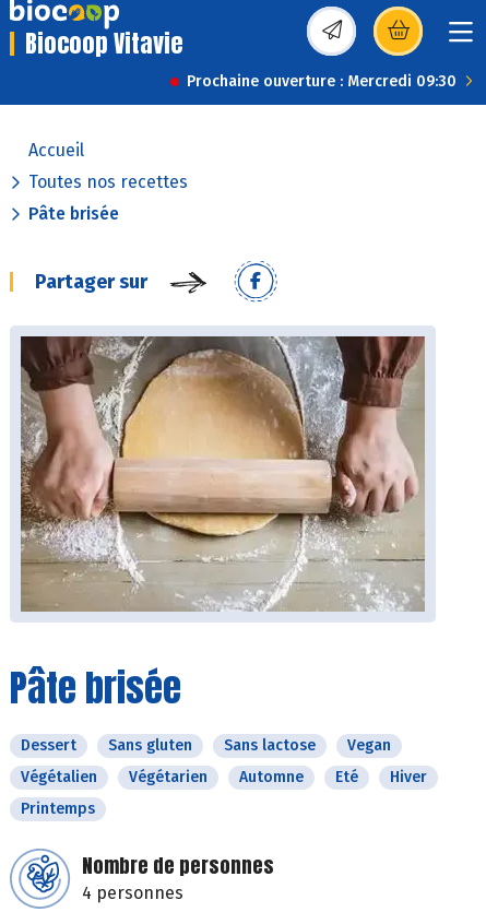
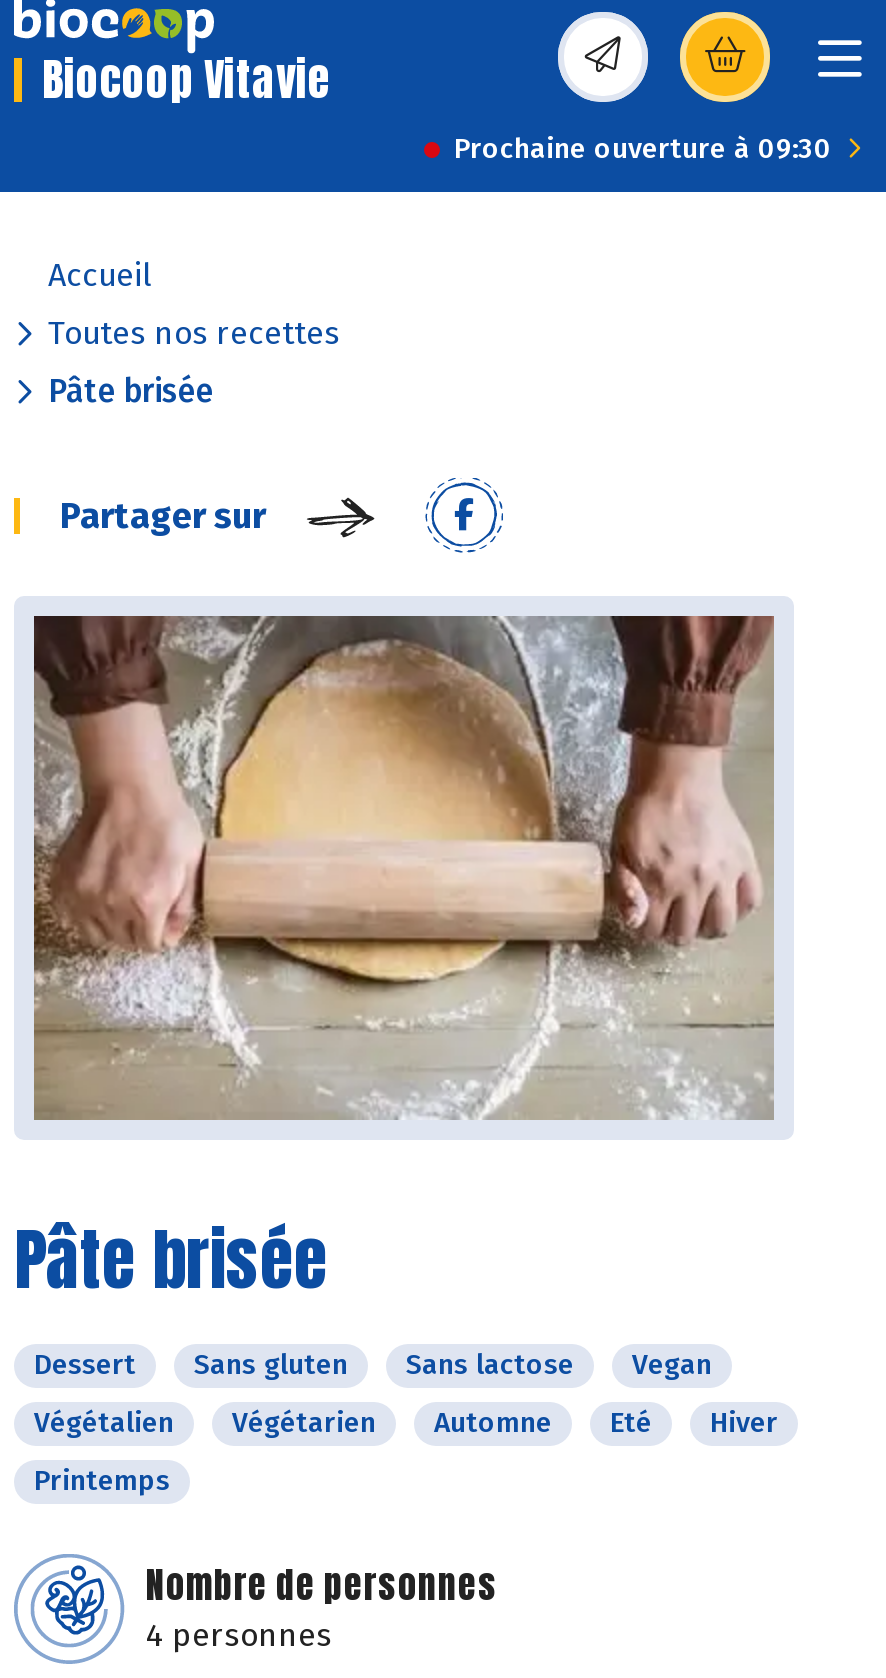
- Prochaine ouverture : Mercredi 09:30
+ Prochaine ouverture à 09:30
